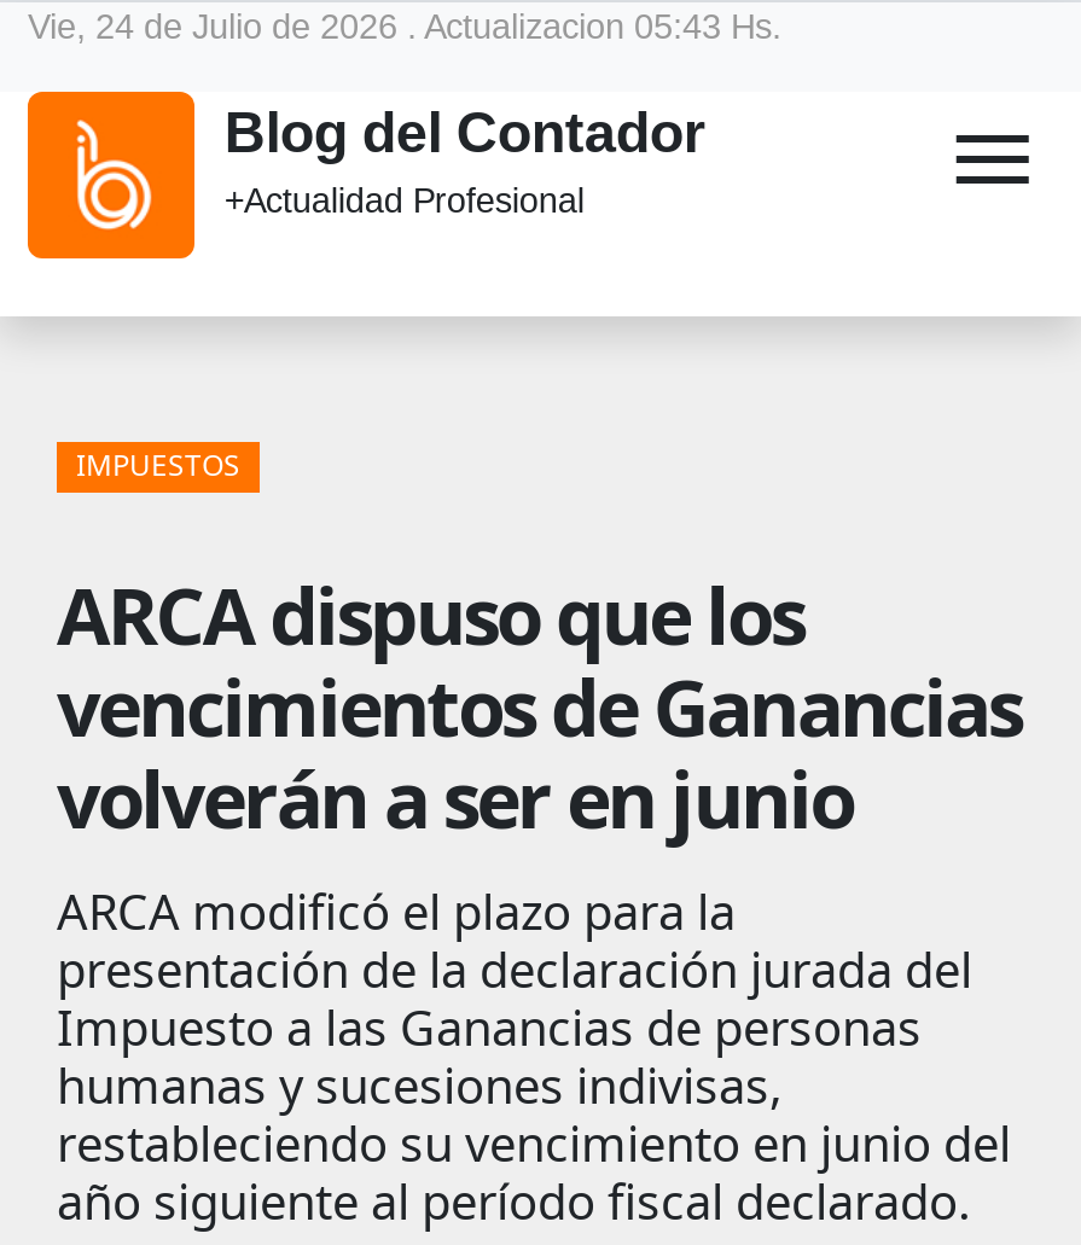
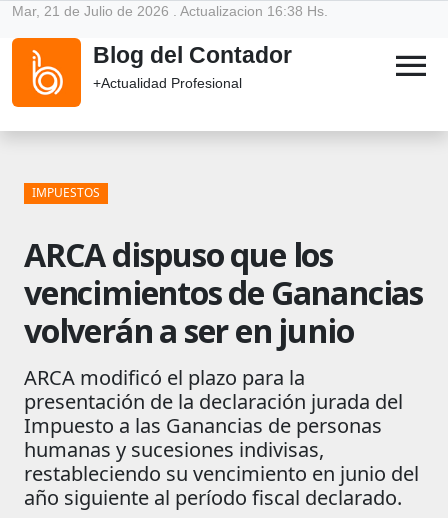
- Vie, 24 de Julio de 2026 . Actualizacion 05:43 Hs.
+ Mar, 21 de Julio de 2026 . Actualizacion 16:38 Hs.
